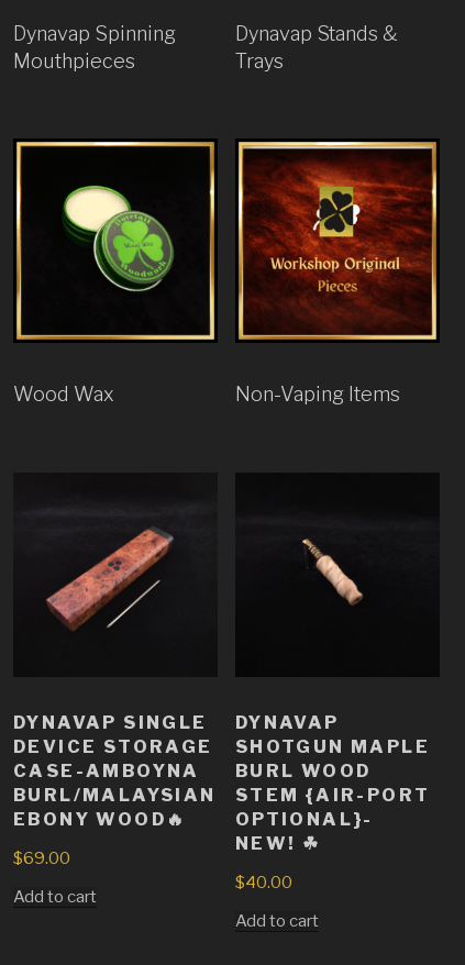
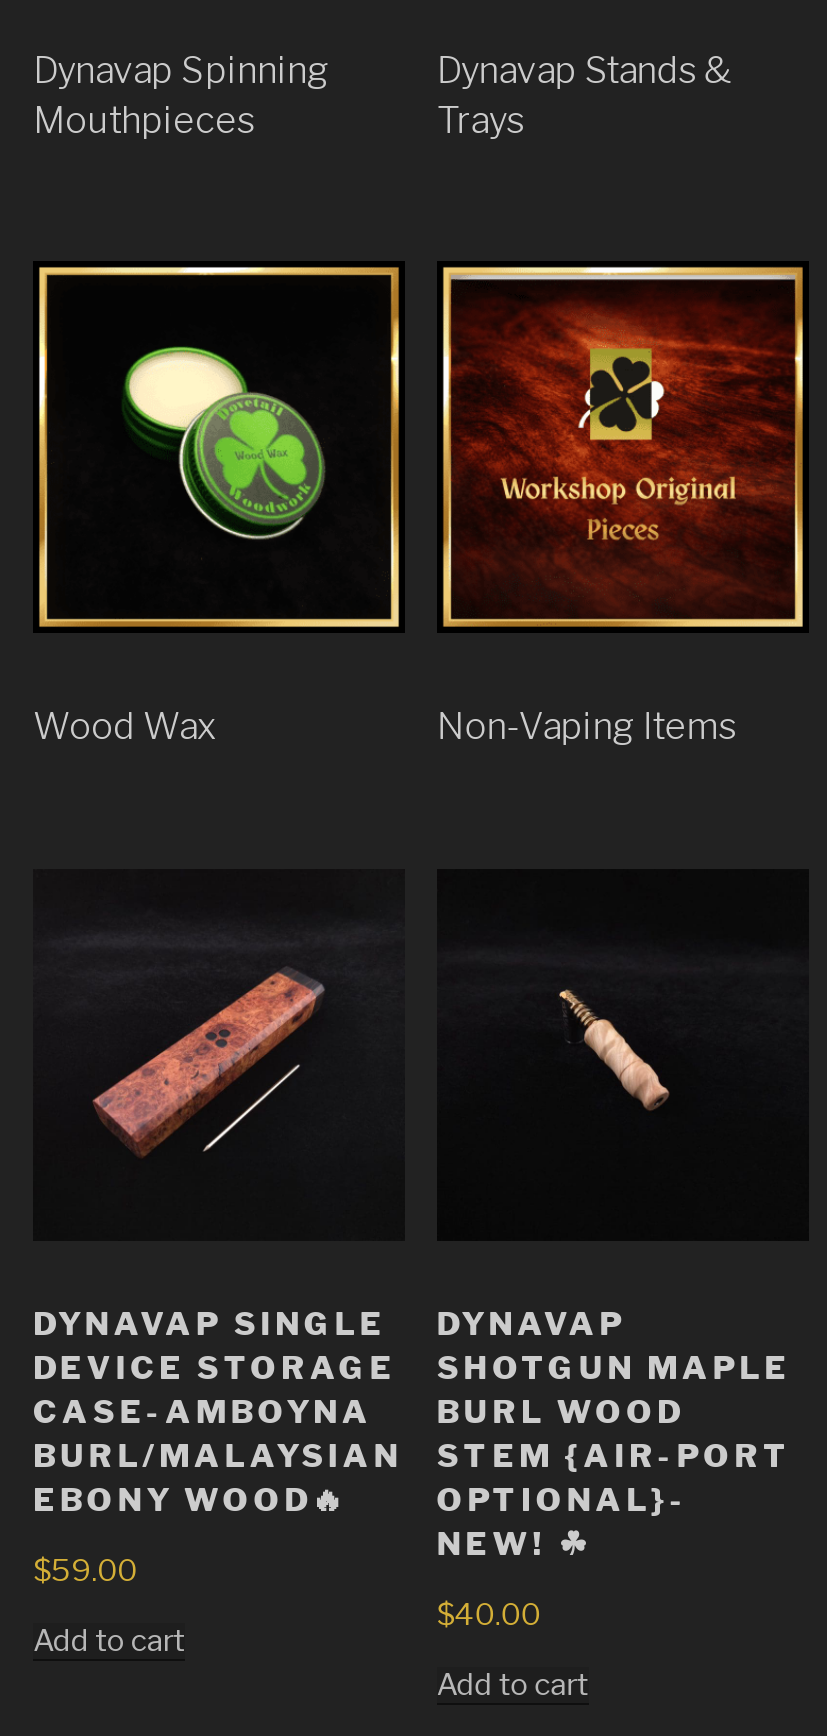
- $69.00
+ $59.00
